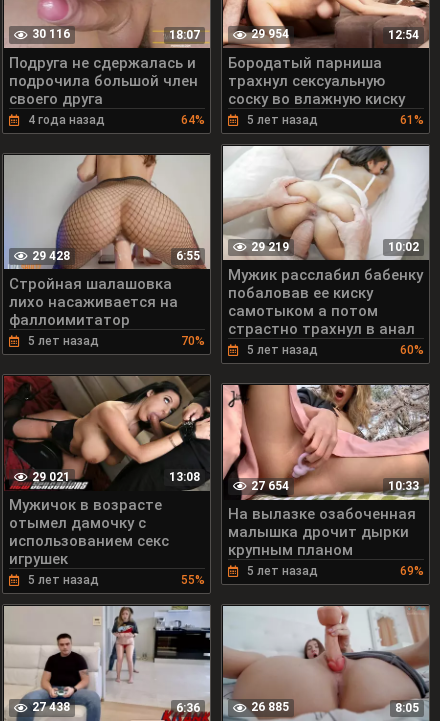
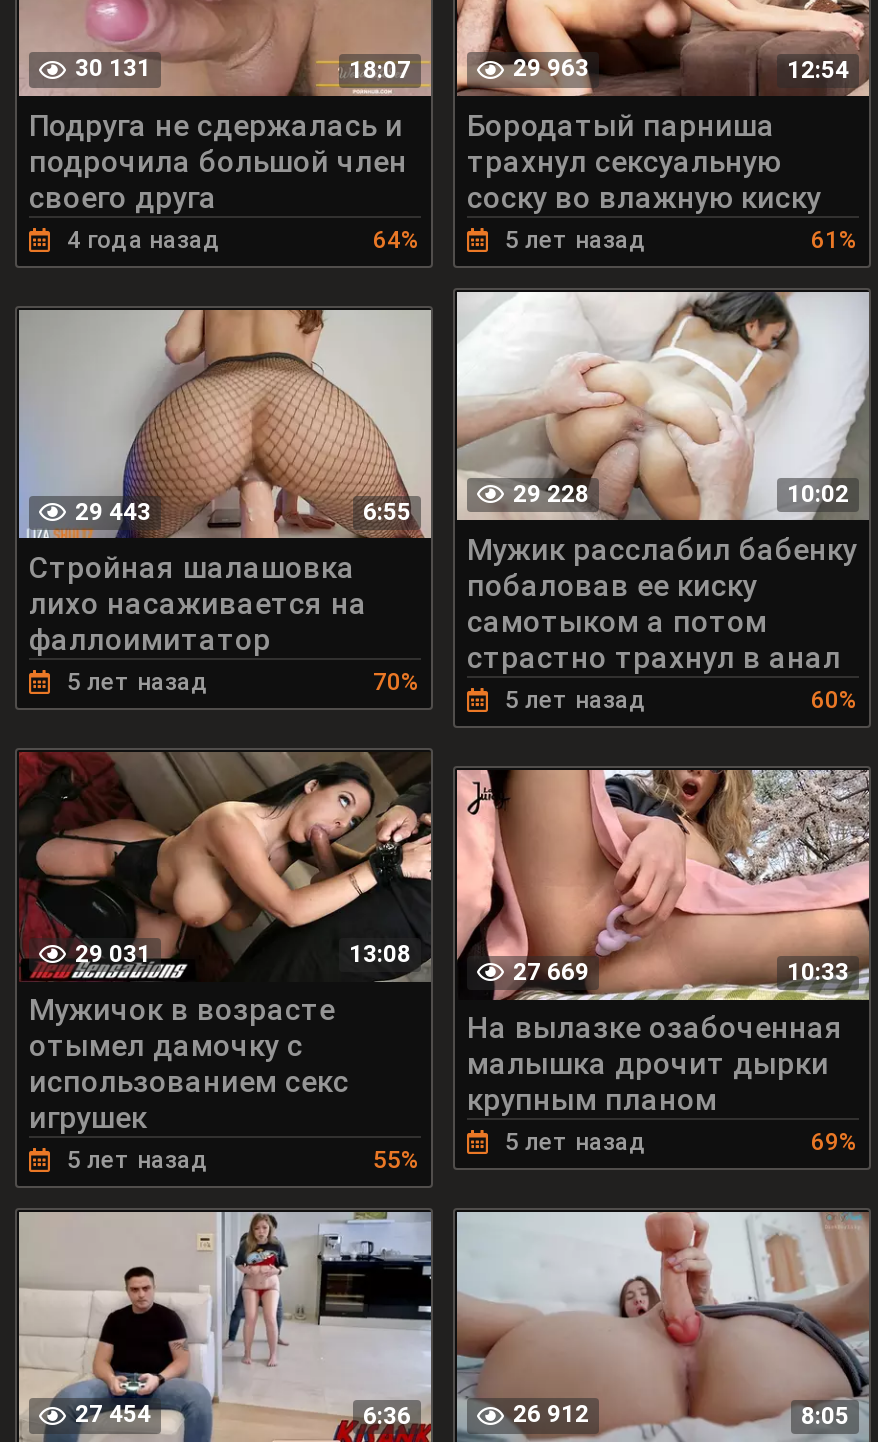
- 30 116
+ 30 131

- 29 954
+ 29 963

- 29 219
+ 29 228

- 29 428
+ 29 443

- 29 021
+ 29 031

- 27 654
+ 27 669

- 27 438
+ 27 454

- 26 885
+ 26 912
